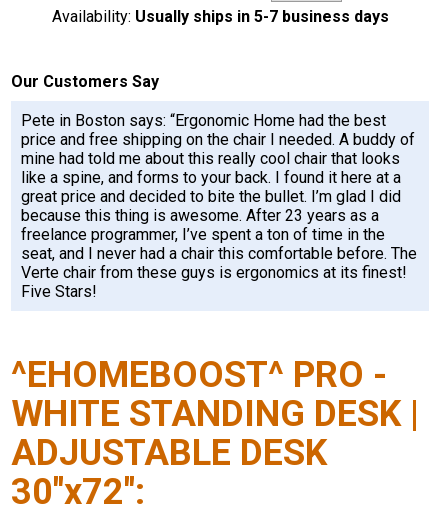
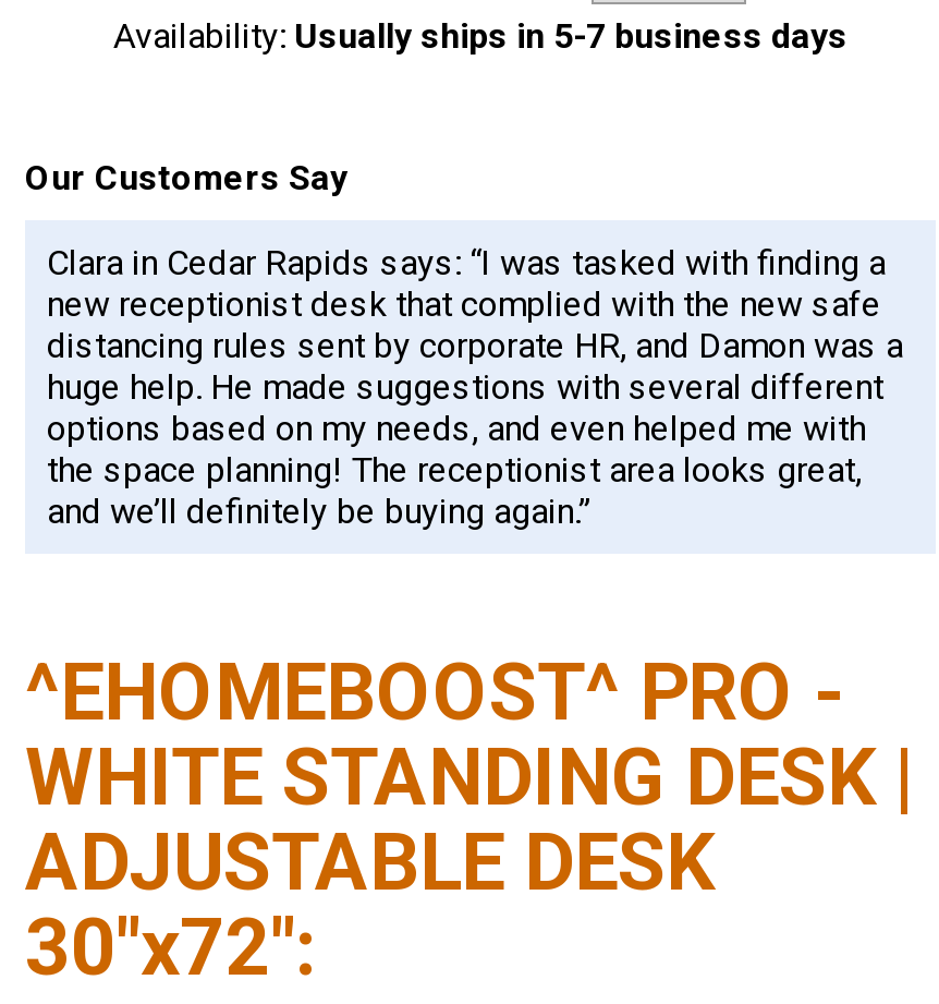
- Pete in Boston says: “Ergonomic Home had the best
- price and free shipping on the chair I needed. A buddy of
- mine had told me about this really cool chair that looks
- like a spine, and forms to your back. I found it here at a
- great price and decided to bite the bullet. I’m glad I did
- because this thing is awesome. After 23 years as a
- freelance programmer, I’ve spent a ton of time in the
- seat, and I never had a chair this comfortable before. The
- Verte chair from these guys is ergonomics at its finest!
- Five Stars!
+ Clara in Cedar Rapids says: “I was tasked with finding a
+ new receptionist desk that complied with the new safe
+ distancing rules sent by corporate HR, and Damon was a
+ huge help. He made suggestions with several different
+ options based on my needs, and even helped me with
+ the space planning! The receptionist area looks great,
+ and we’ll definitely be buying again.”
